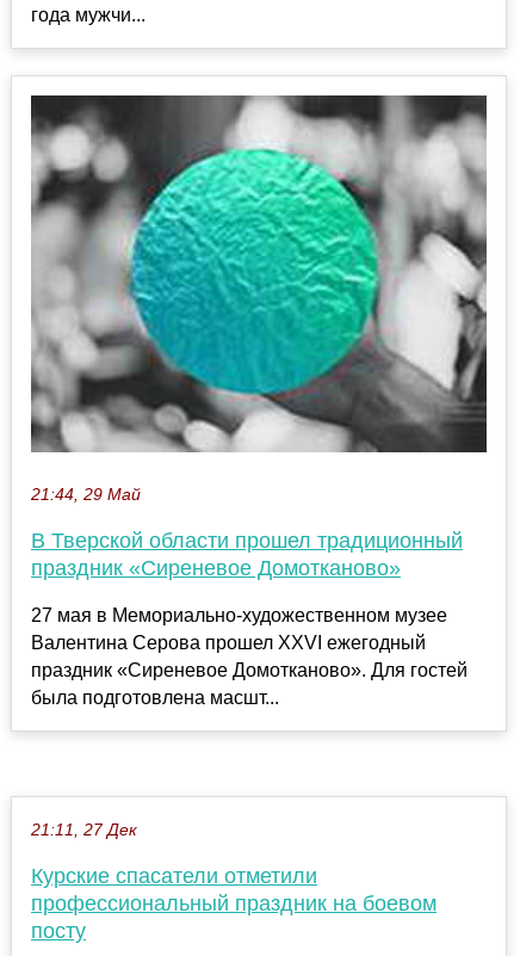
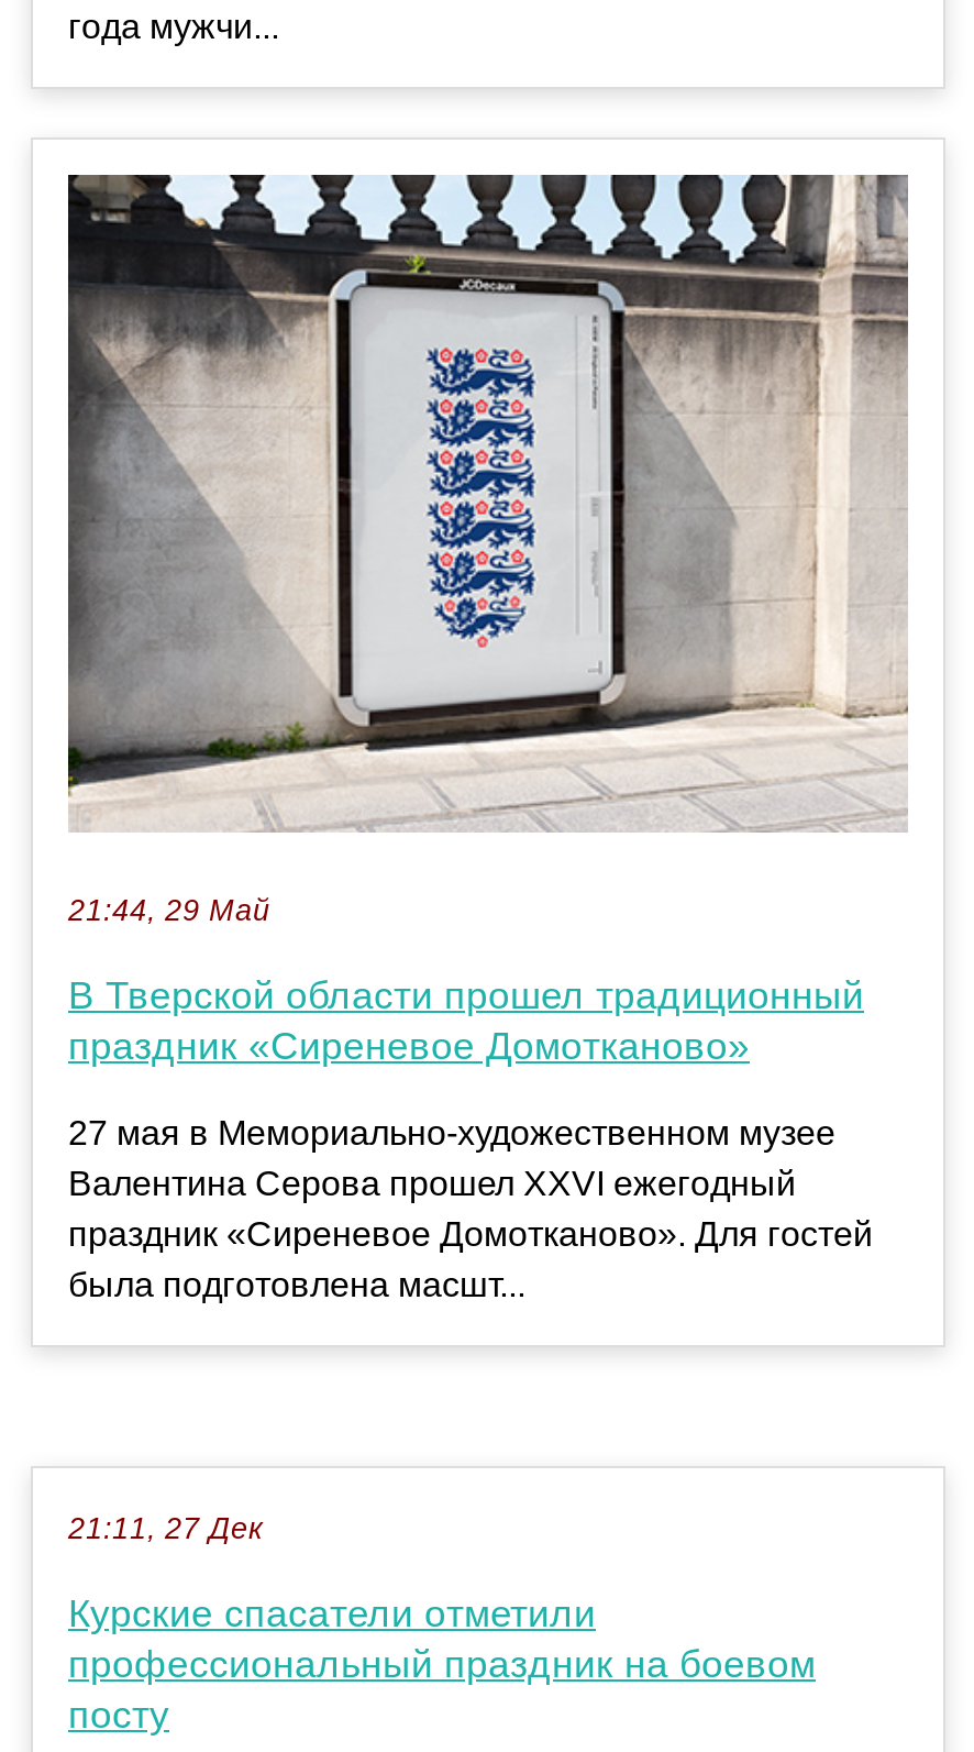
- [image]
+ [image]
